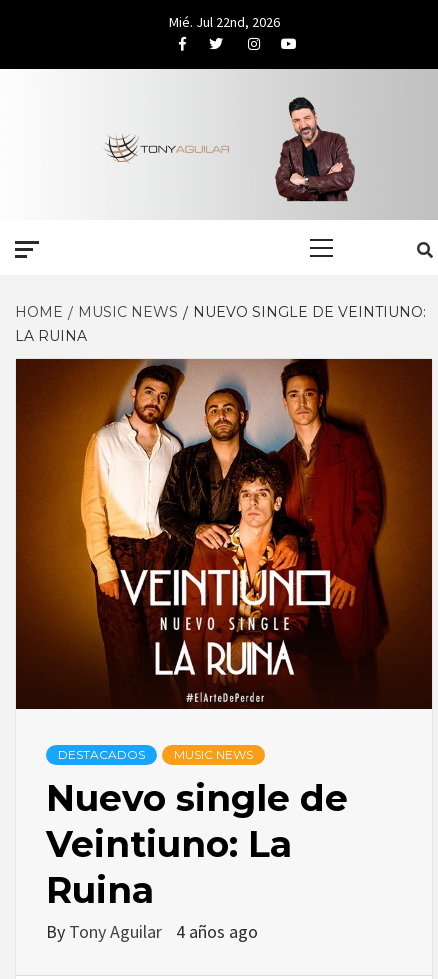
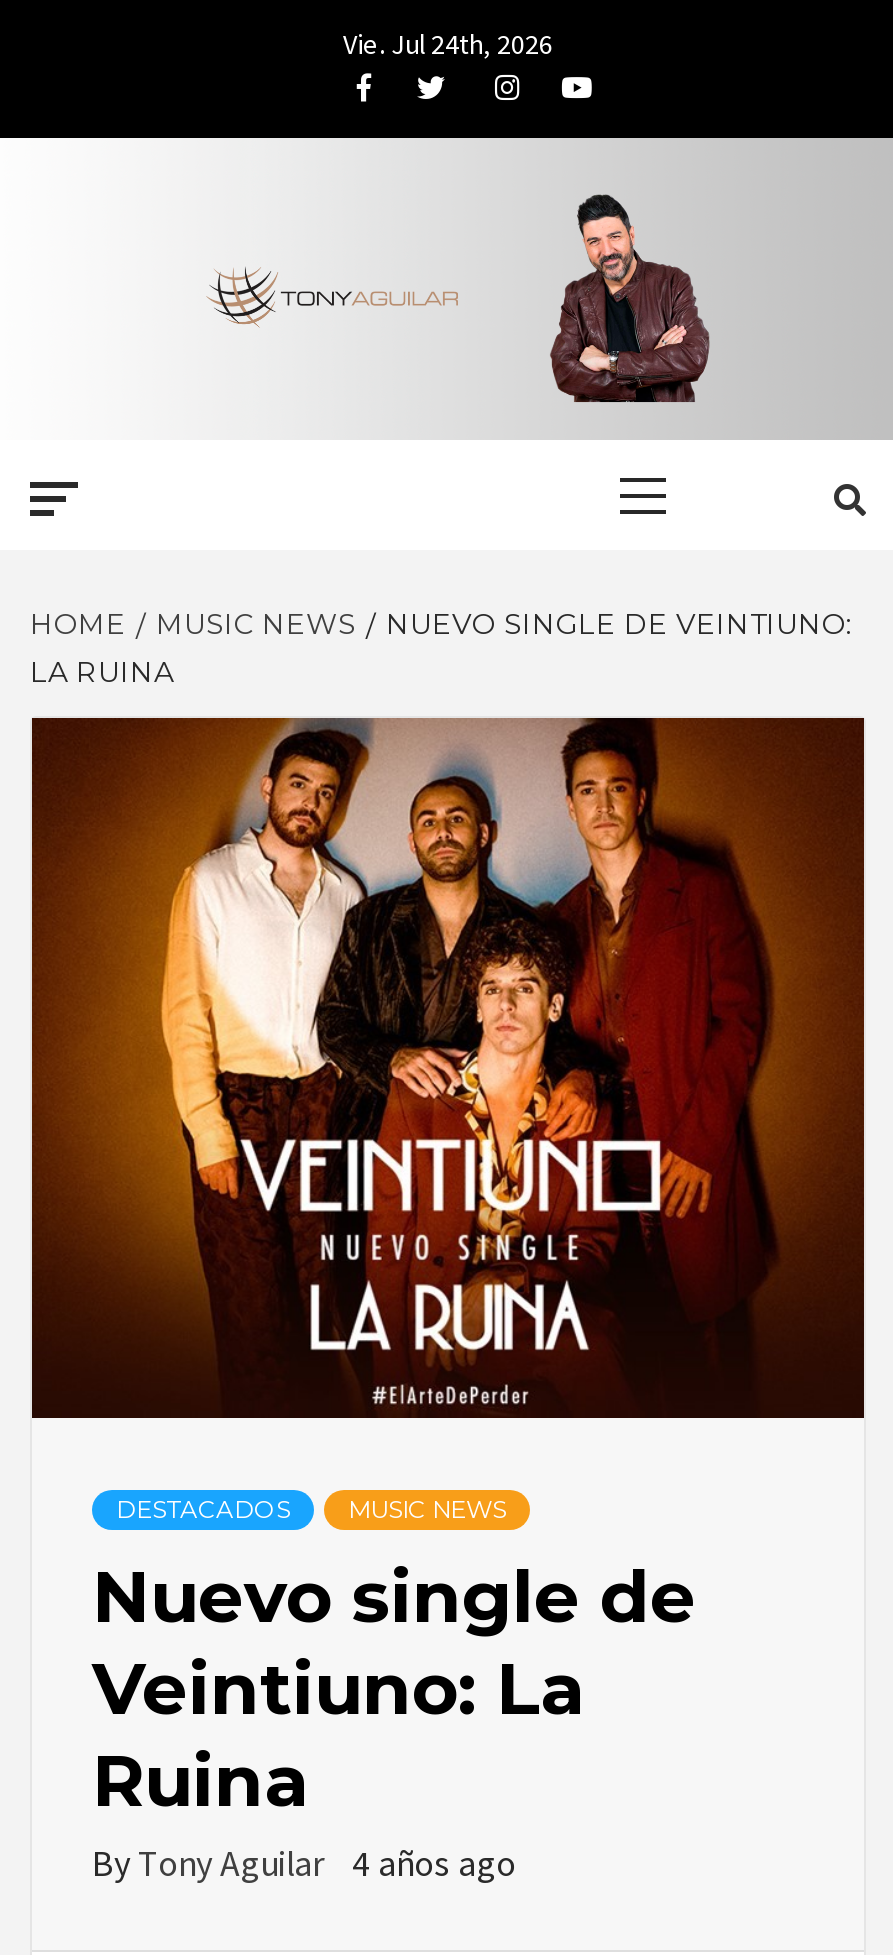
- Mié. Jul 22nd, 2026
+ Vie. Jul 24th, 2026
